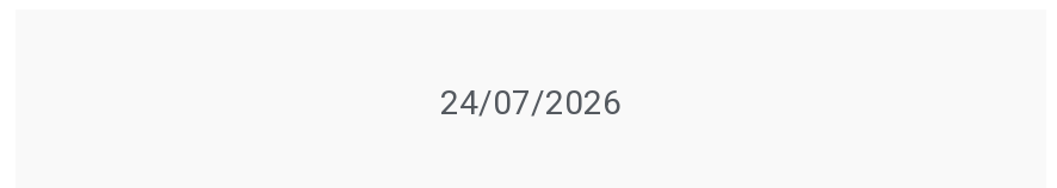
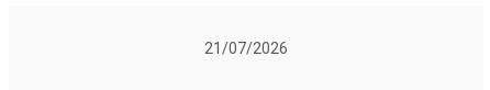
- 24/07/2026
+ 21/07/2026
